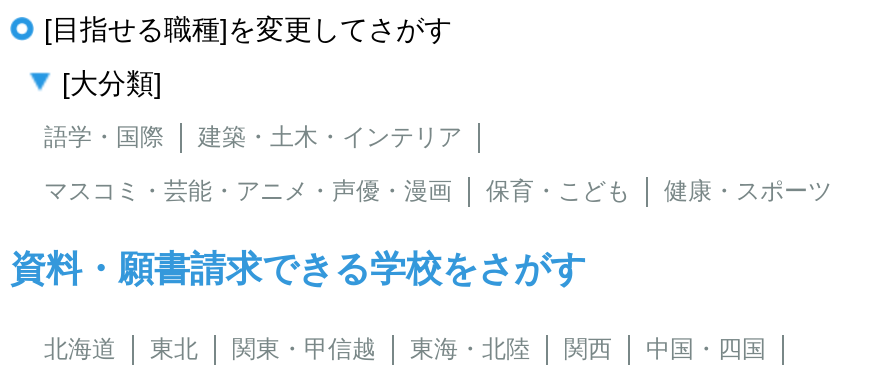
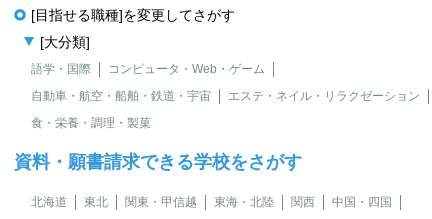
- 建築・土木・インテリア
- マスコミ・芸能・アニメ・声優・漫画
- 保育・こども
- 健康・スポーツ
+ コンピュータ・Web・ゲーム
+ 自動車・航空・船舶・鉄道・宇宙
+ エステ・ネイル・リラクゼーション
+ 食・栄養・調理・製菓
